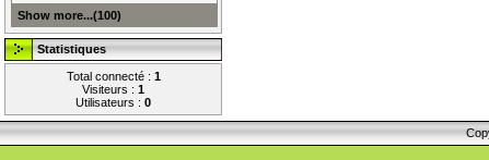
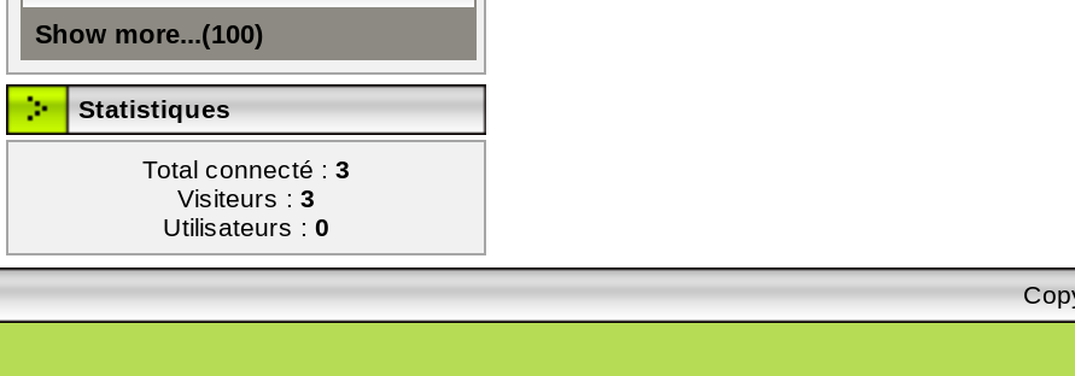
- Total connecté : 1
+ Total connecté : 3

- Visiteurs : 1
+ Visiteurs : 3
